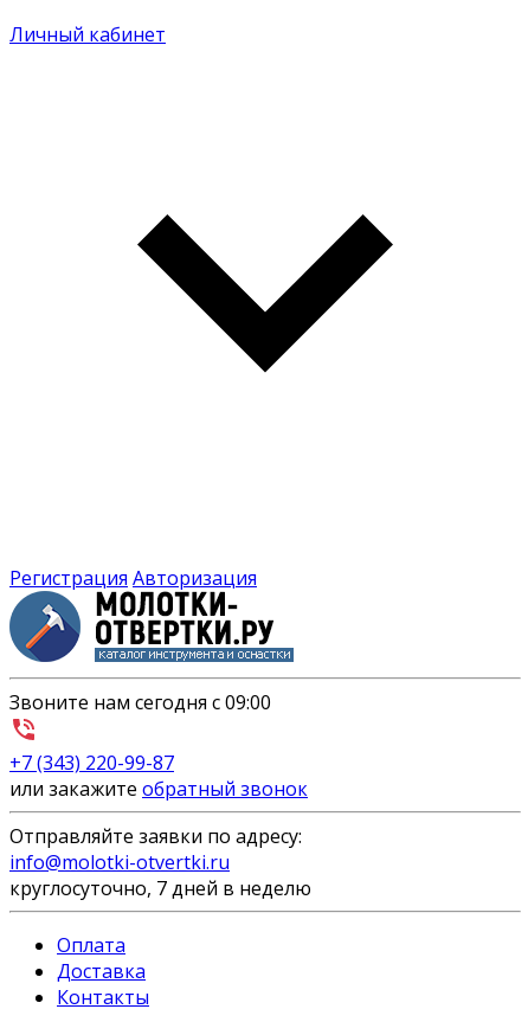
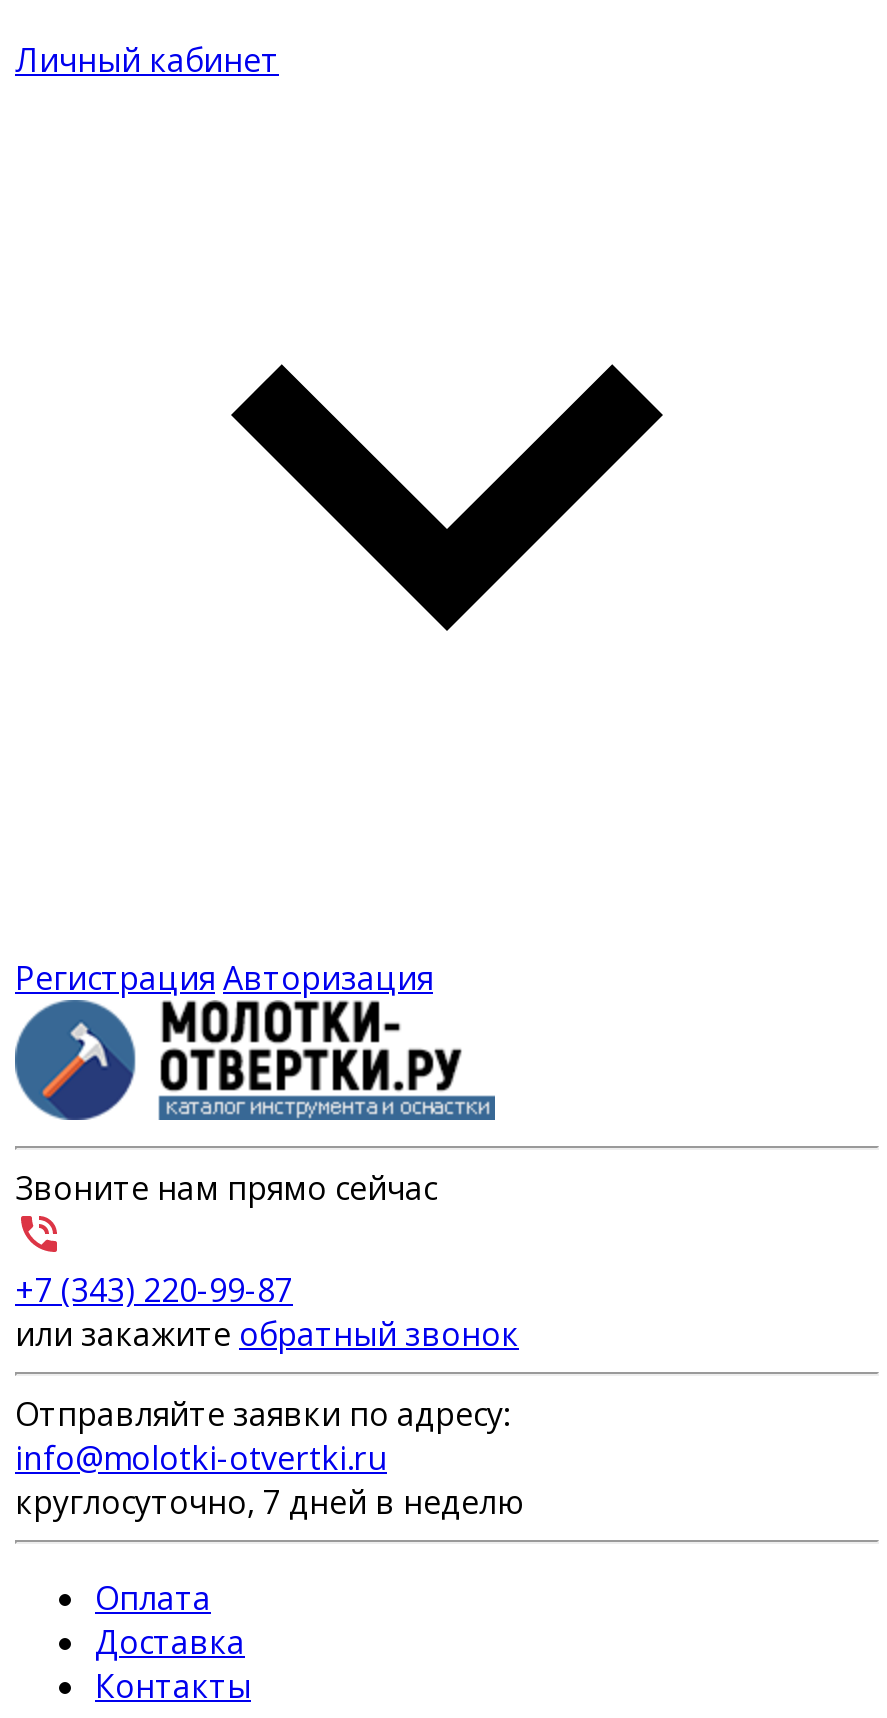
- Звоните нам сегодня с 09:00
+ Звоните нам прямо сейчас
